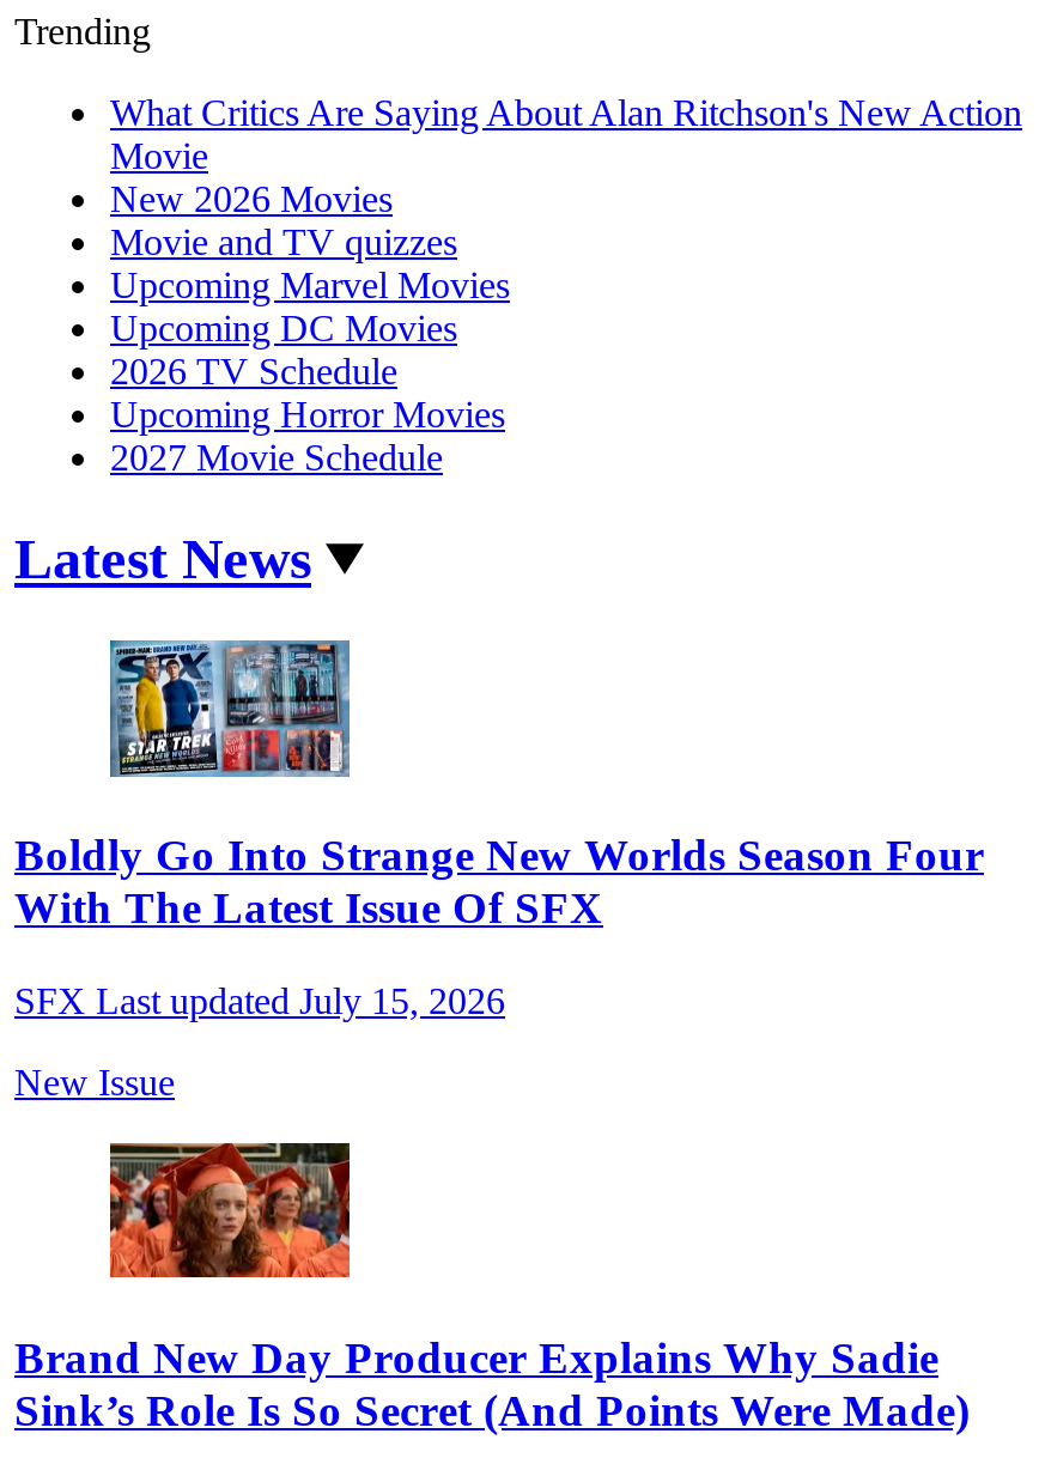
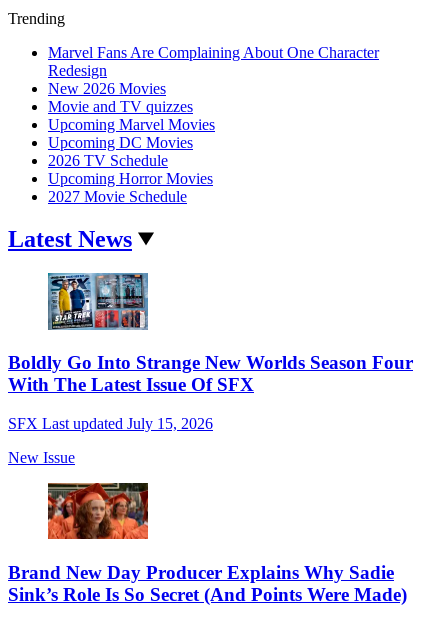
- What Critics Are Saying About Alan Ritchson's New Action
- Movie
+ Marvel Fans Are Complaining About One Character
+ Redesign
